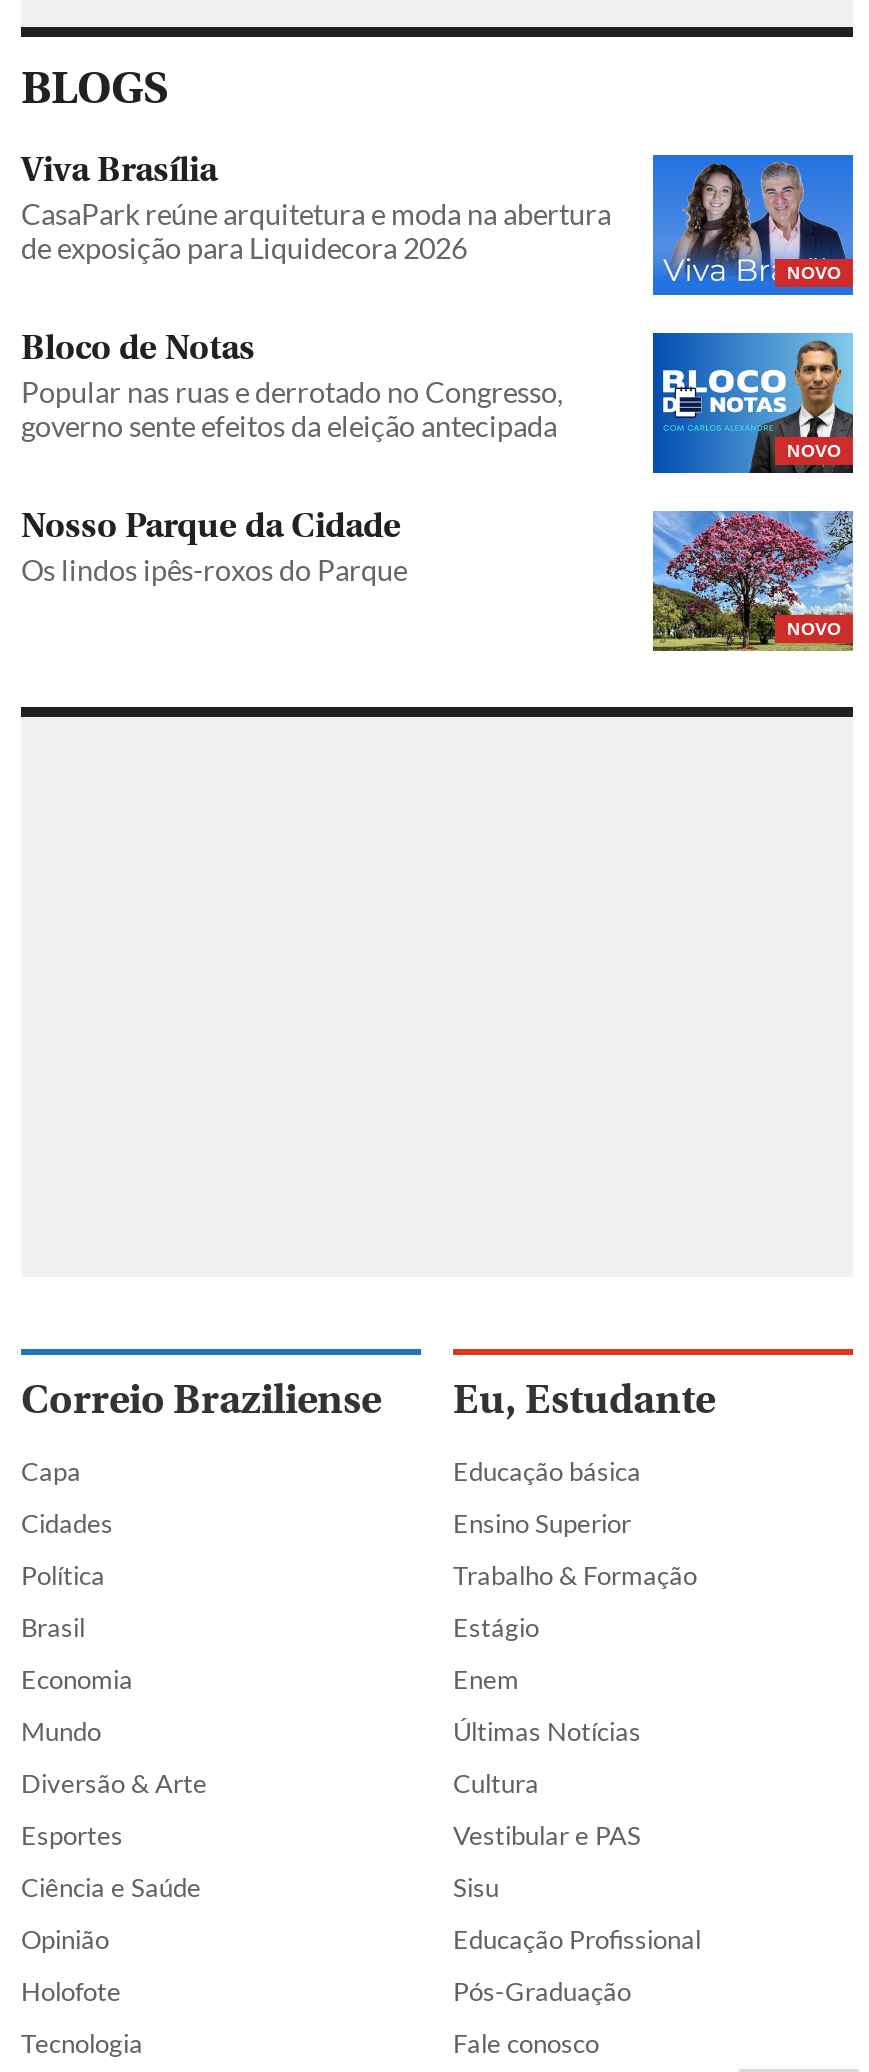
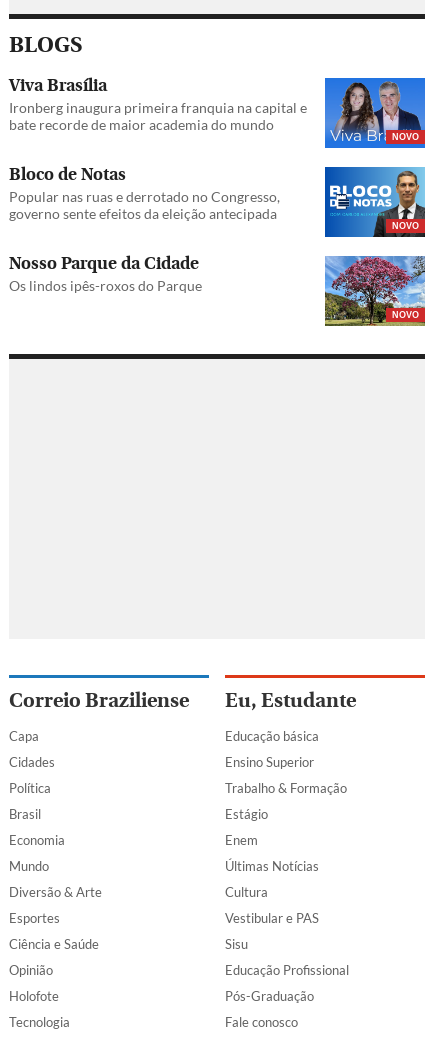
- CasaPark reúne arquitetura e moda na abertura
- de exposição para Liquidecora 2026
+ Ironberg inaugura primeira franquia na capital e
+ bate recorde de maior academia do mundo
